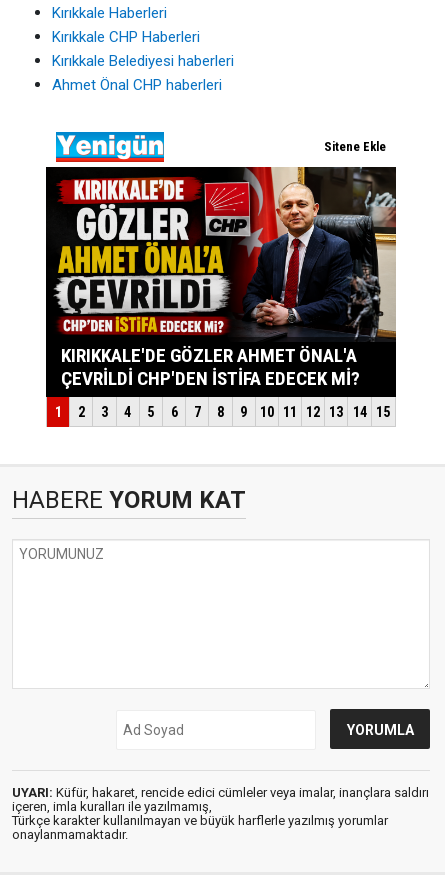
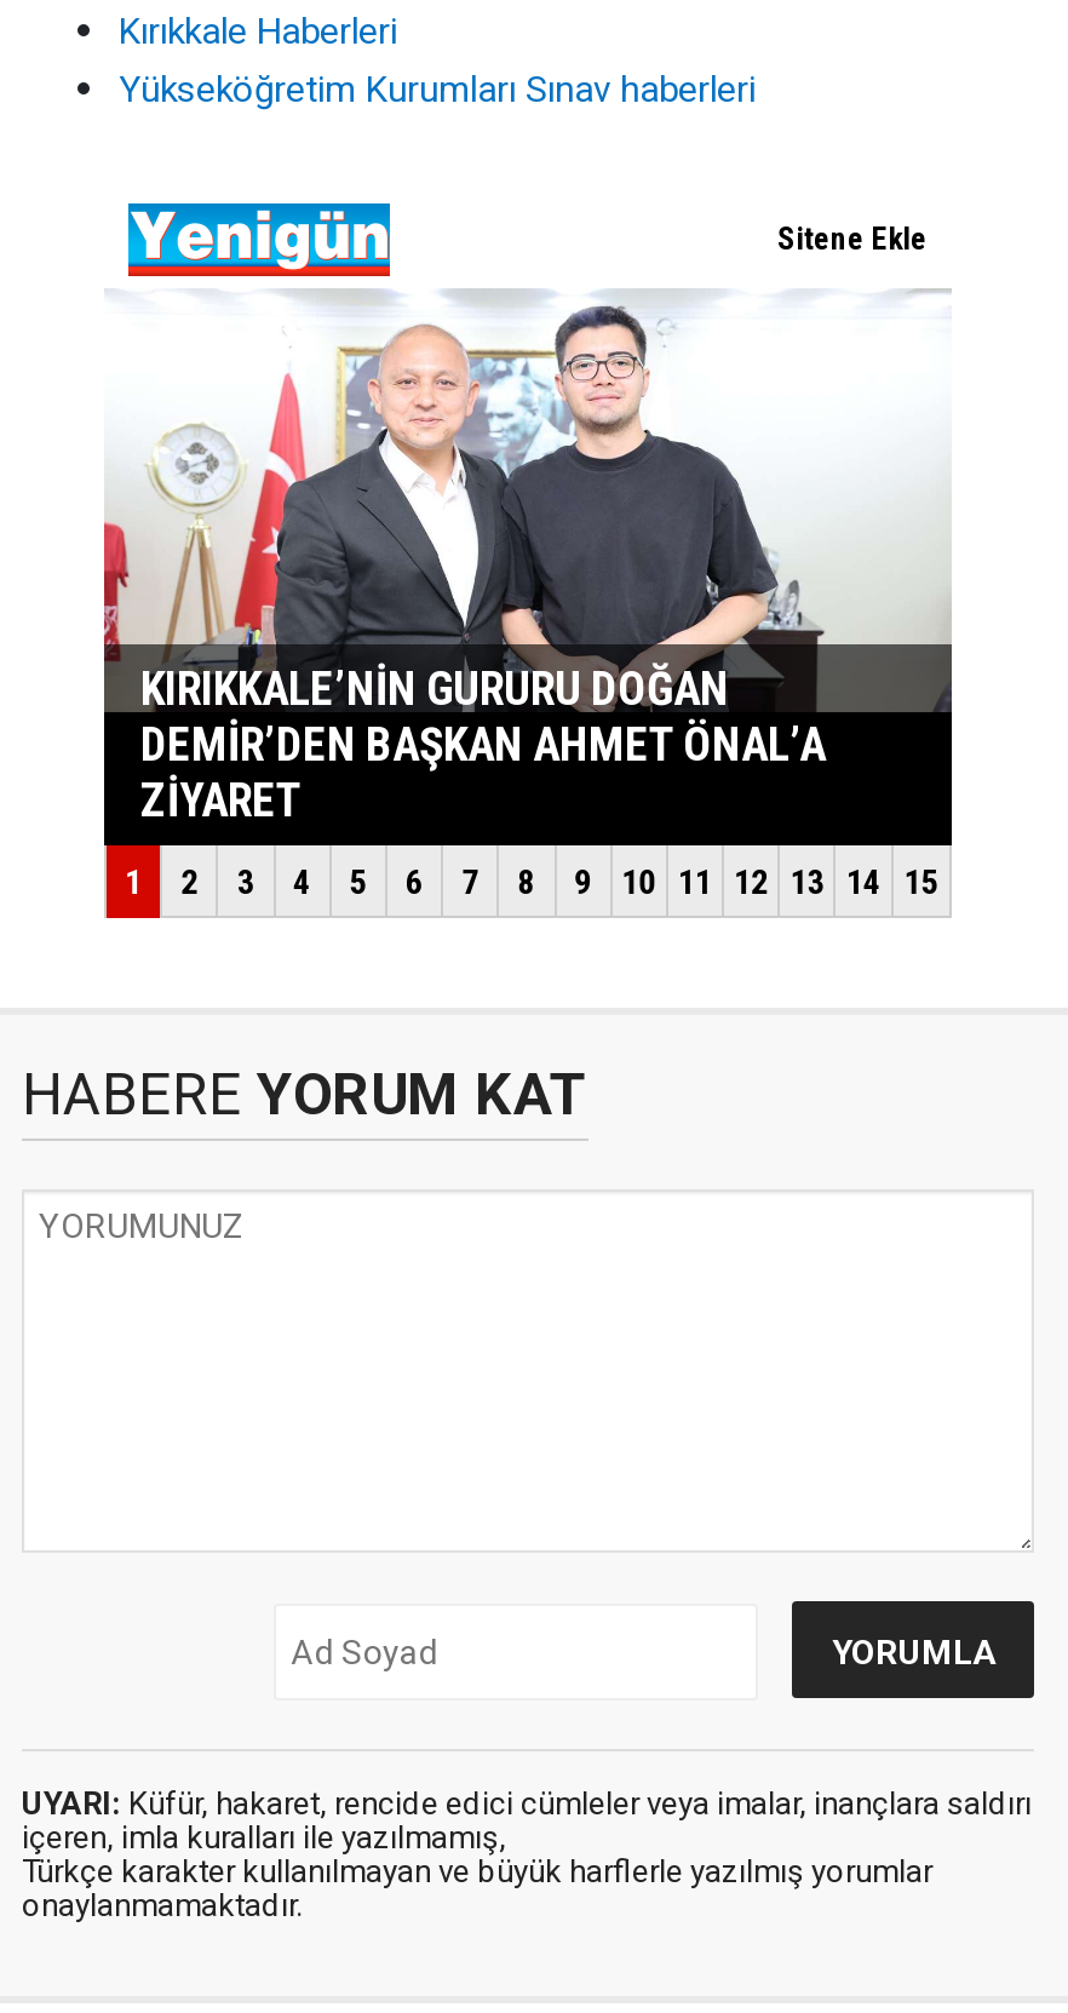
- Kırıkkale CHP Haberleri
- Kırıkkale Belediyesi haberleri
- Ahmet Önal CHP haberleri
+ Yükseköğretim Kurumları Sınav haberleri

- [image]
+ [image]
